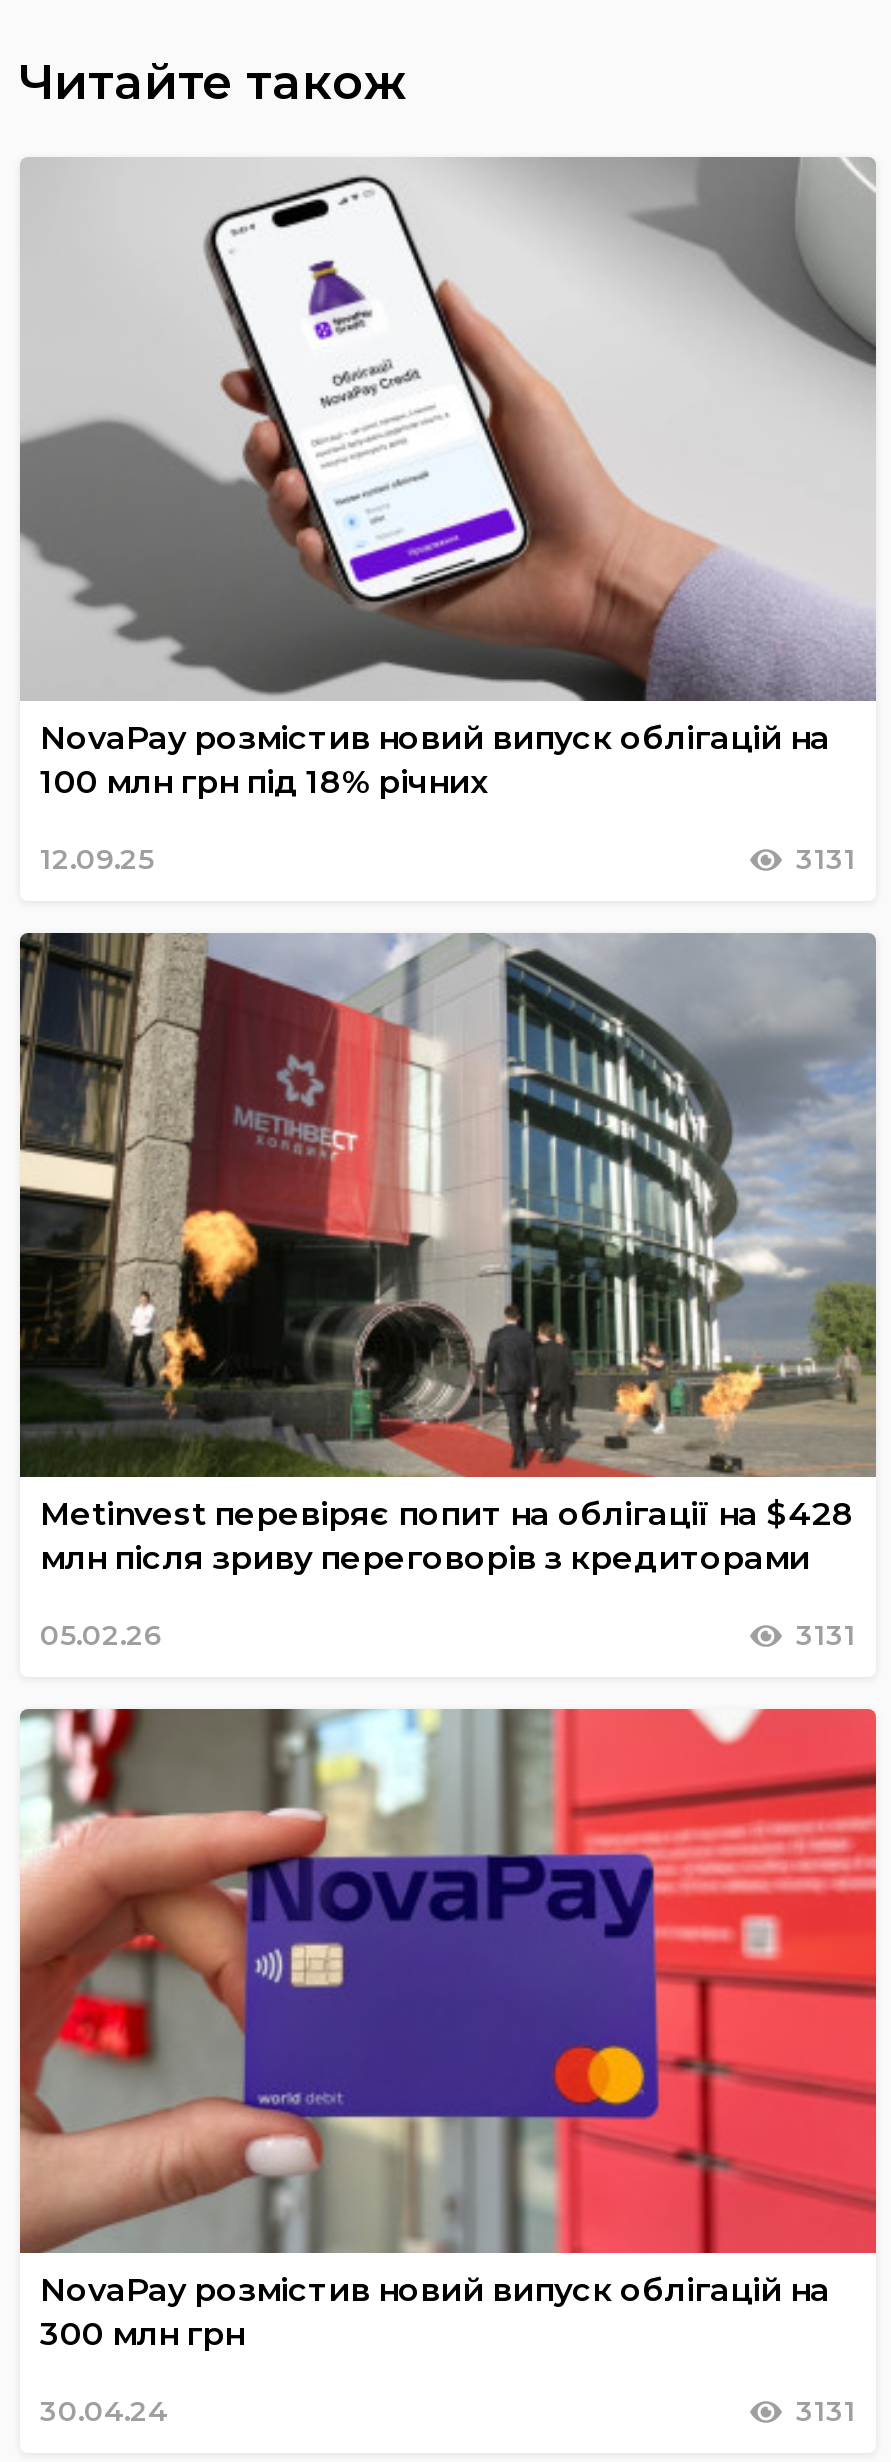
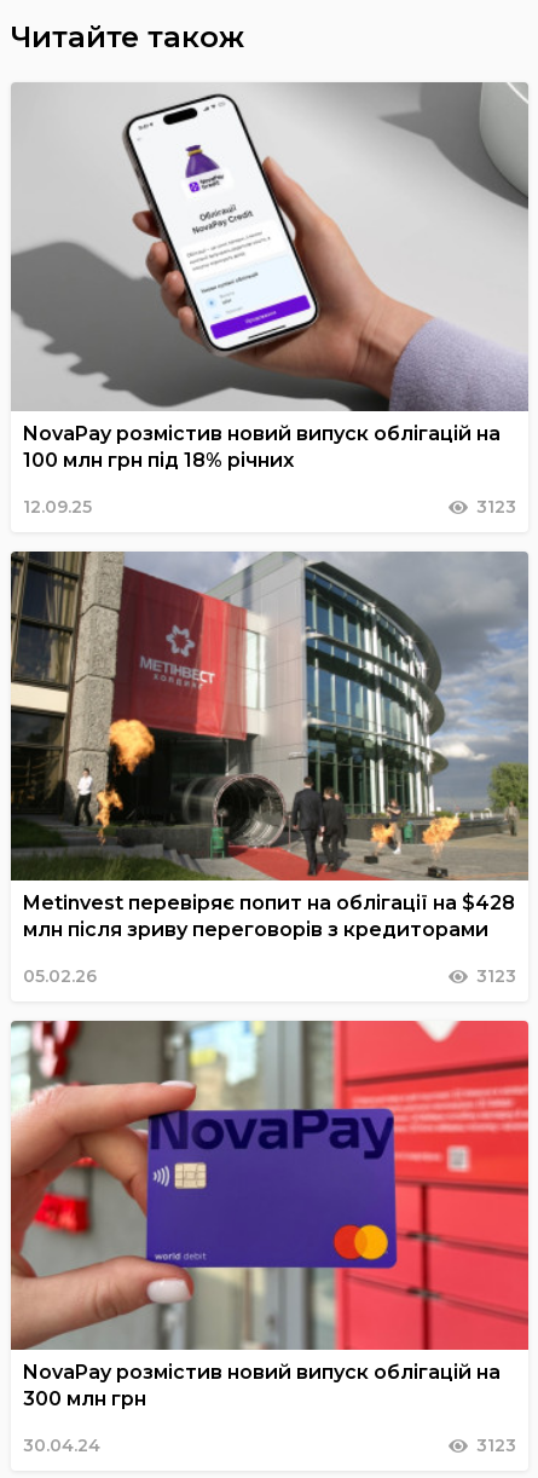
- 3131
+ 3123

- 3131
+ 3123

- 3131
+ 3123
